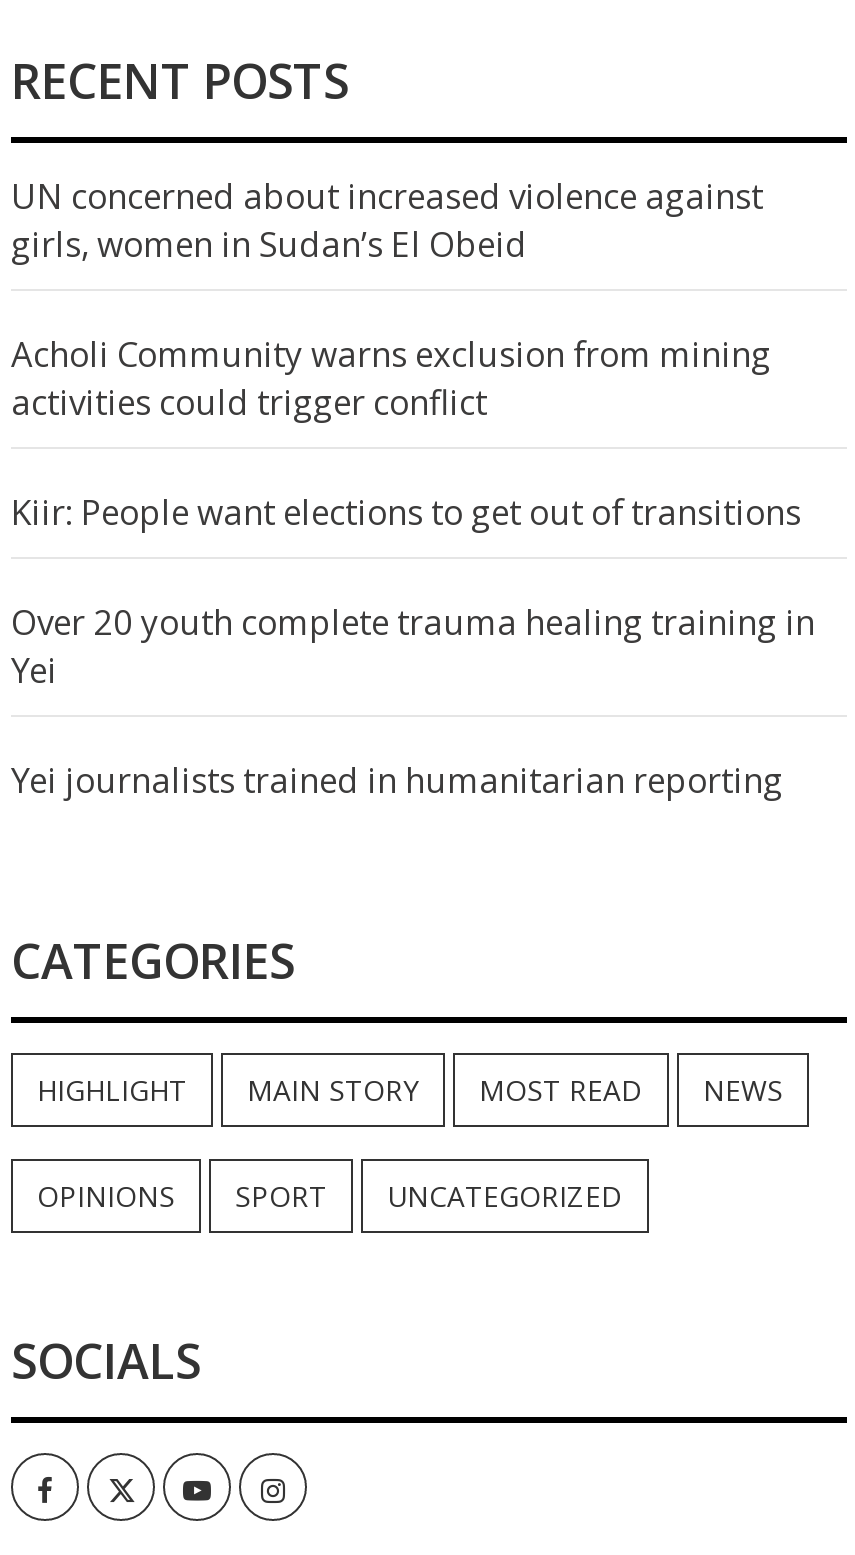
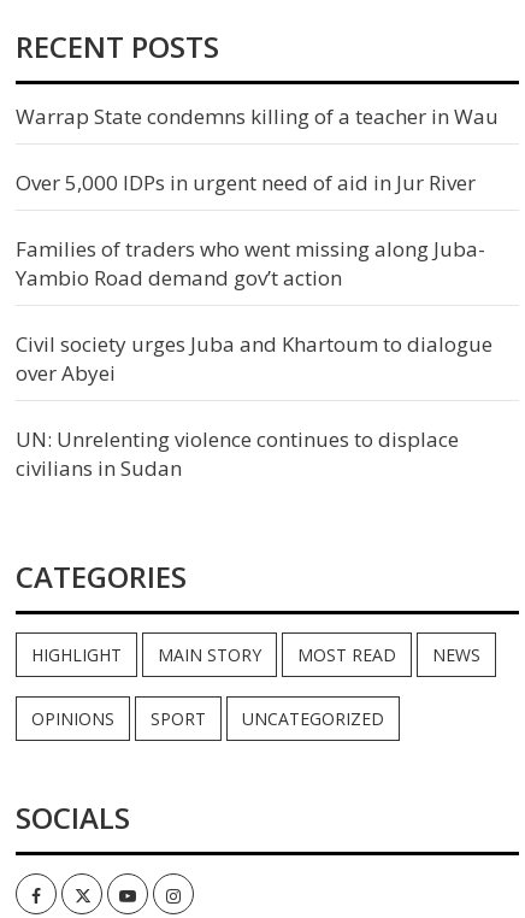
- UN concerned about increased violence against
- girls, women in Sudan’s El Obeid
+ Warrap State condemns killing of a teacher in Wau

- Acholi Community warns exclusion from mining
- activities could trigger conflict
+ Over 5,000 IDPs in urgent need of aid in Jur River

- Kiir: People want elections to get out of transitions
+ Families of traders who went missing along Juba-
+ Yambio Road demand gov’t action

- Over 20 youth complete trauma healing training in
- Yei
+ Civil society urges Juba and Khartoum to dialogue
+ over Abyei

- Yei journalists trained in humanitarian reporting
+ UN: Unrelenting violence continues to displace
+ civilians in Sudan
